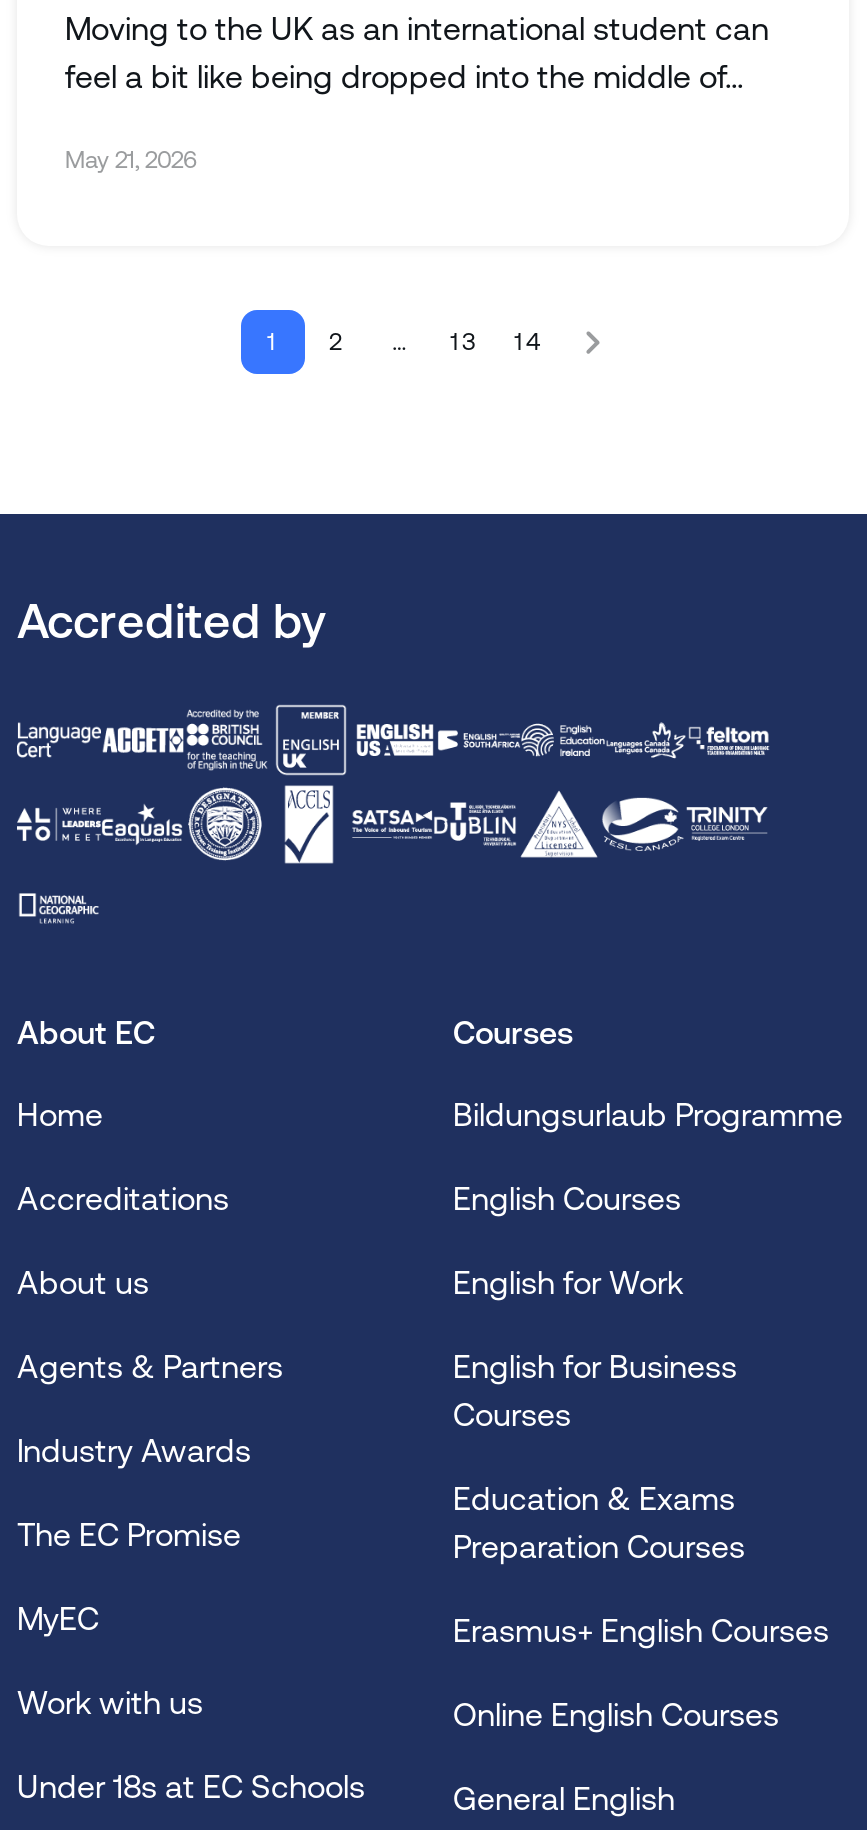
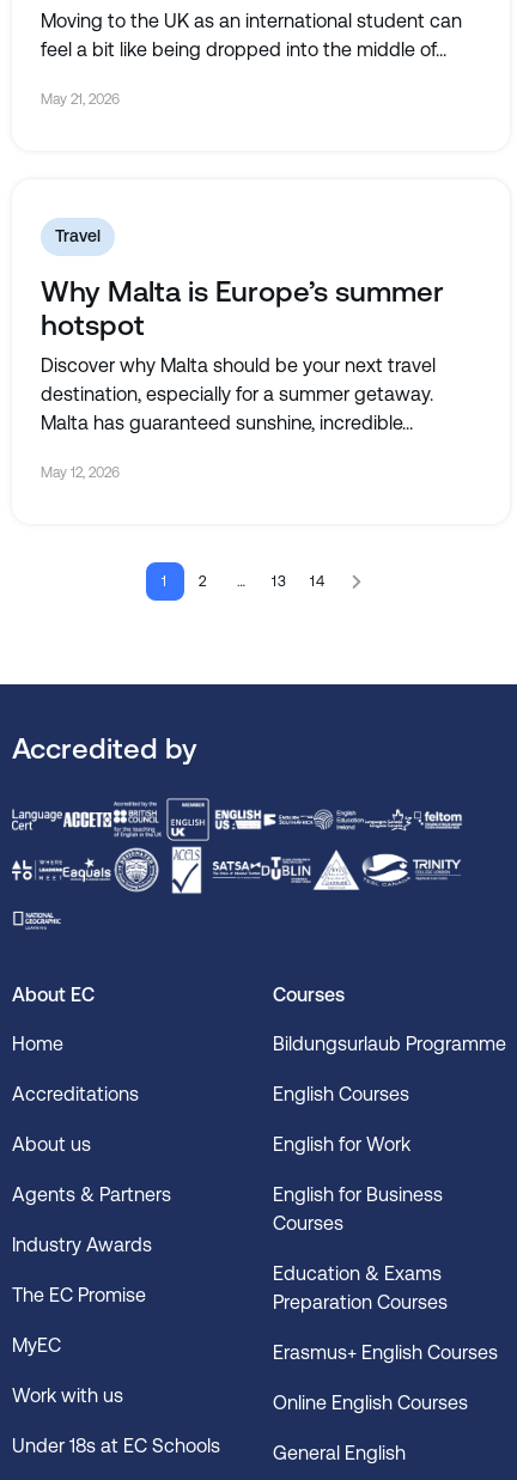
+ Travel
+ Why Malta is Europe’s summer
+ hotspot
+ Discover why Malta should be your next travel
+ destination, especially for a summer getaway.
+ Malta has guaranteed sunshine, incredible...
+ May 12, 2026
